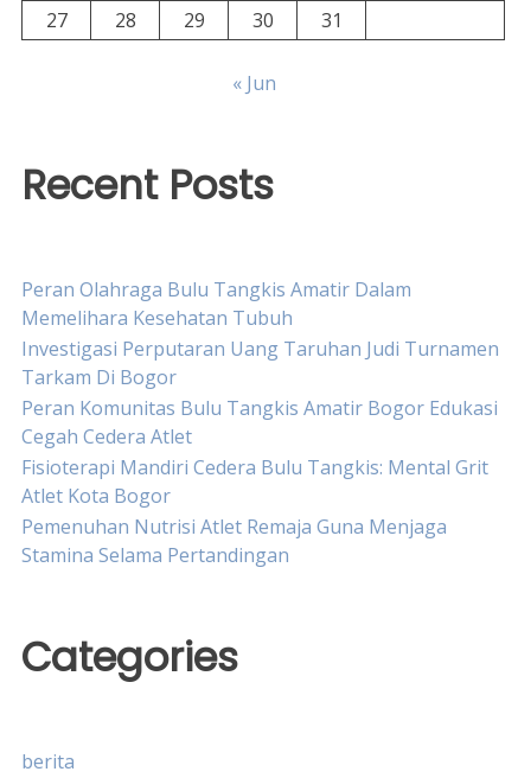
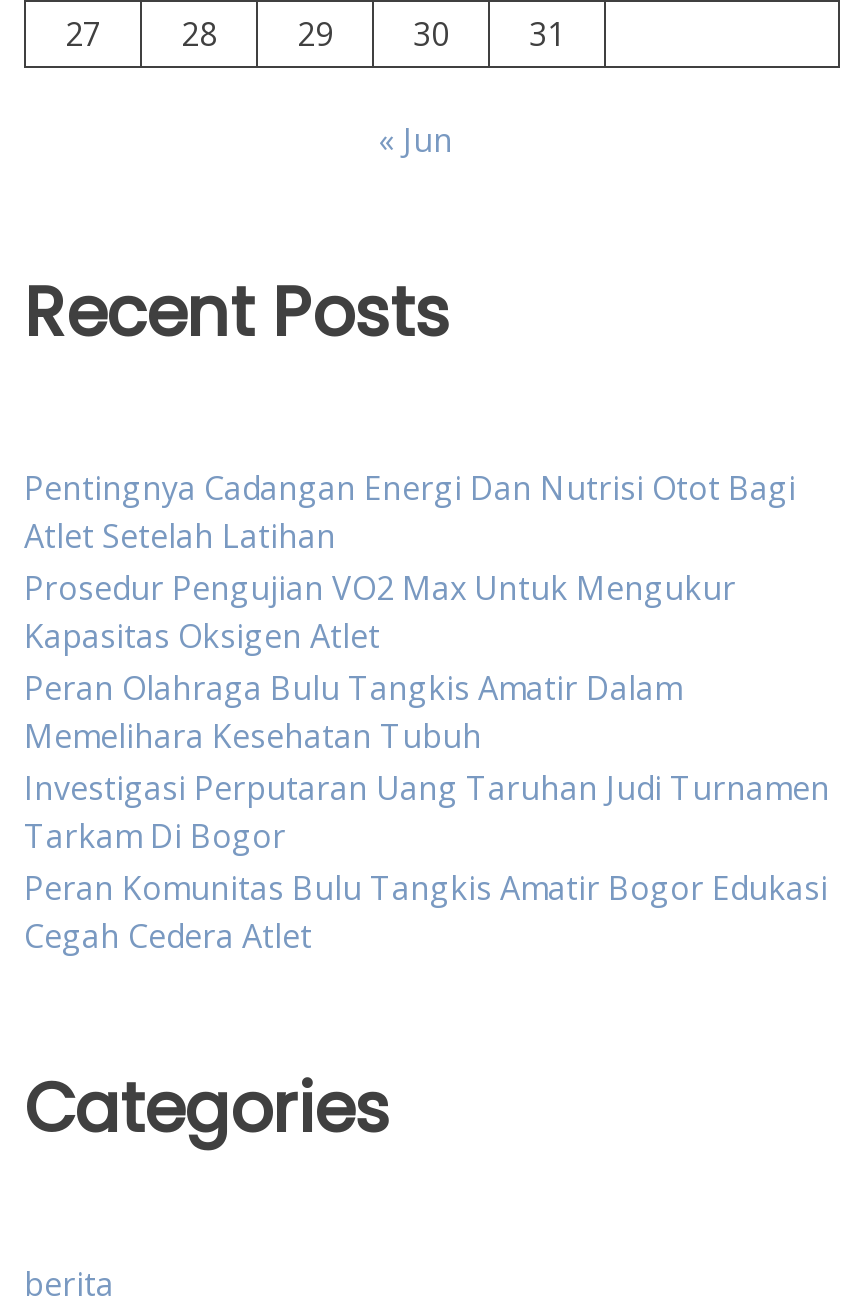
+ Pentingnya Cadangan Energi Dan Nutrisi Otot Bagi
+ Atlet Setelah Latihan
+ Prosedur Pengujian VO2 Max Untuk Mengukur
+ Kapasitas Oksigen Atlet

moved down: Peran Olahraga Bulu Tangkis Amatir Dalam | Memelihara Kesehatan Tubuh | Investigasi Perputaran Uang Taruhan Judi Turnamen | Tarkam Di Bogor | Peran Komunitas Bulu Tangkis Amatir Bogor Edukasi | Cegah Cedera Atlet

- Fisioterapi Mandiri Cedera Bulu Tangkis: Mental Grit
- Atlet Kota Bogor
- Pemenuhan Nutrisi Atlet Remaja Guna Menjaga
- Stamina Selama Pertandingan
